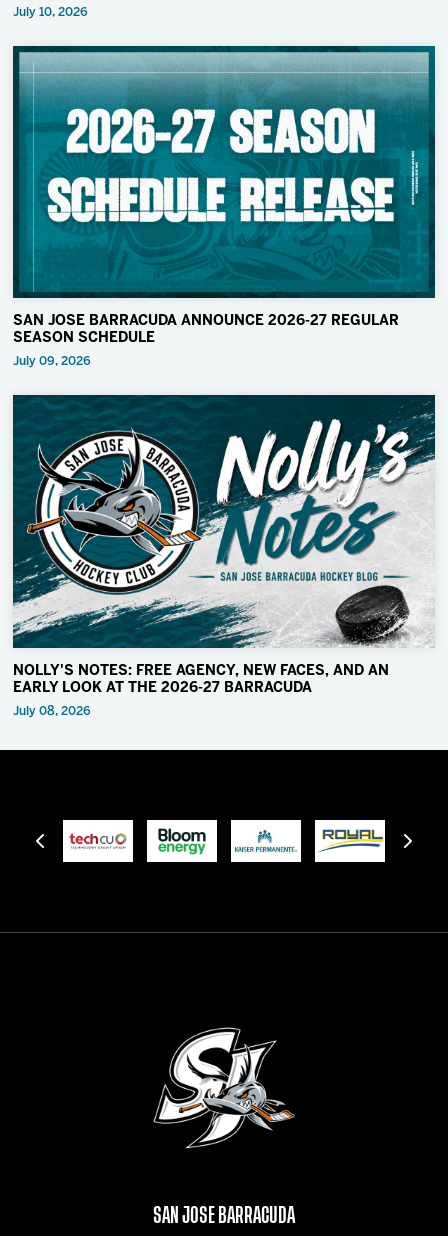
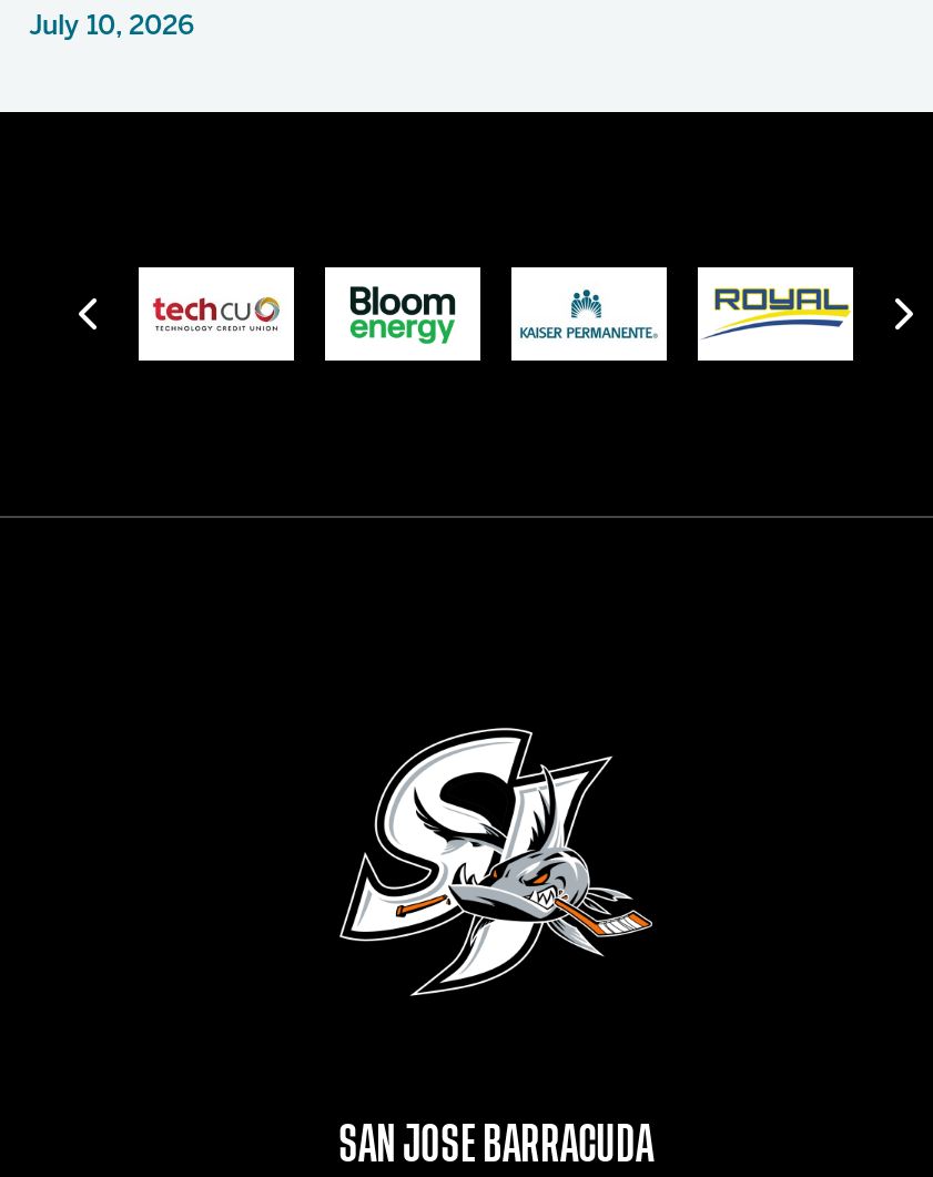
- [image]
- SAN JOSE BARRACUDA ANNOUNCE 2026-27 REGULAR
- SEASON SCHEDULE
- July 09, 2026

- [image]
- NOLLY'S NOTES: FREE AGENCY, NEW FACES, AND AN
- EARLY LOOK AT THE 2026-27 BARRACUDA
- July 08, 2026
